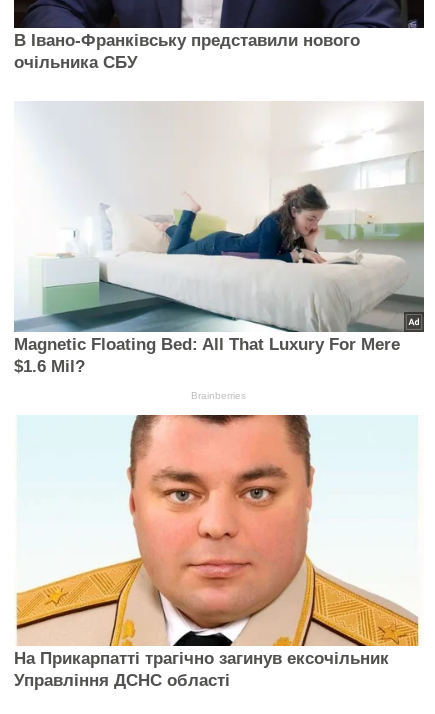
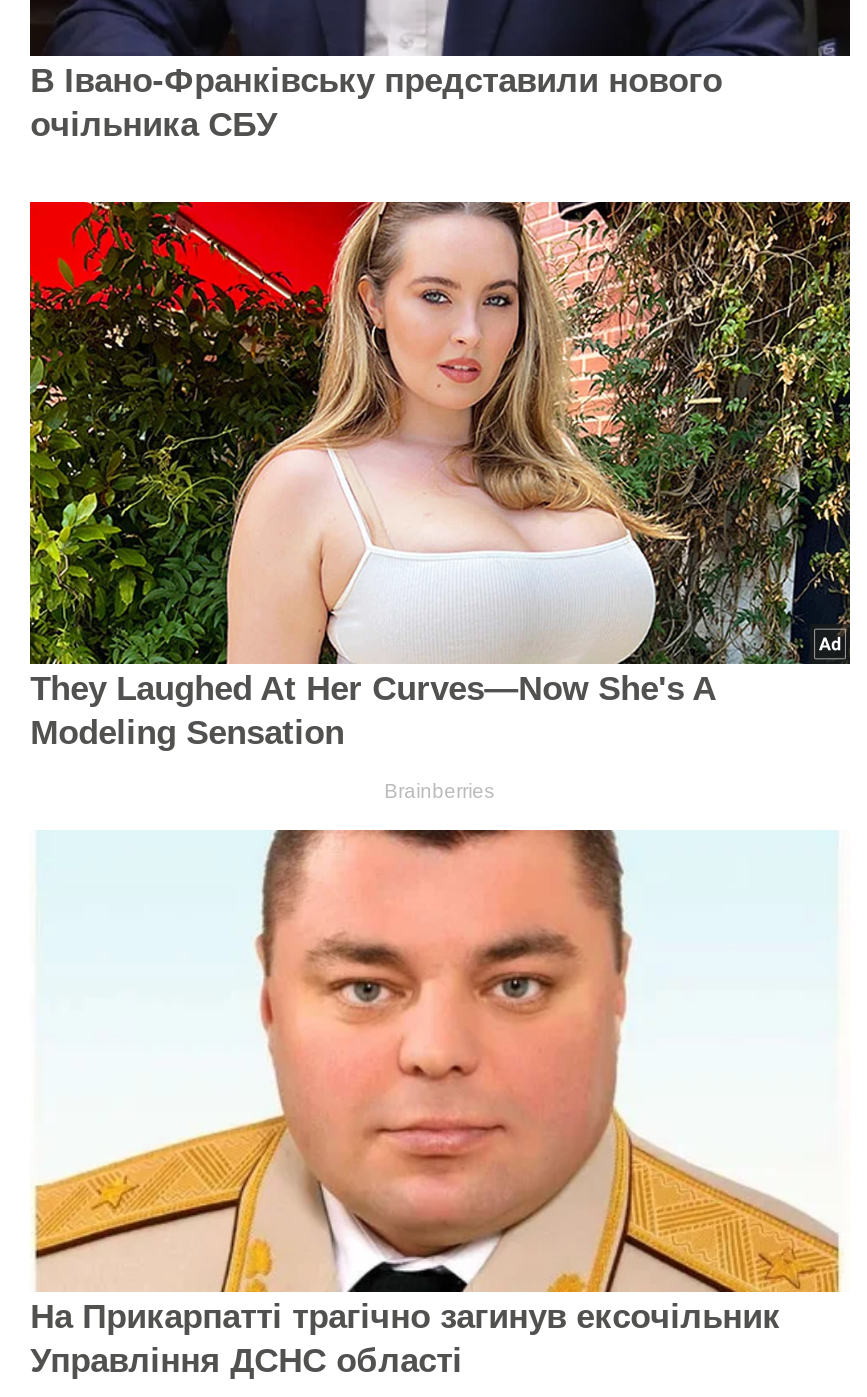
- [image]
- Magnetic Floating Bed: All That Luxury For Mere
- $1.6 Mil?
+ [image]
+ They Laughed At Her Curves—Now She's A
+ Modeling Sensation
